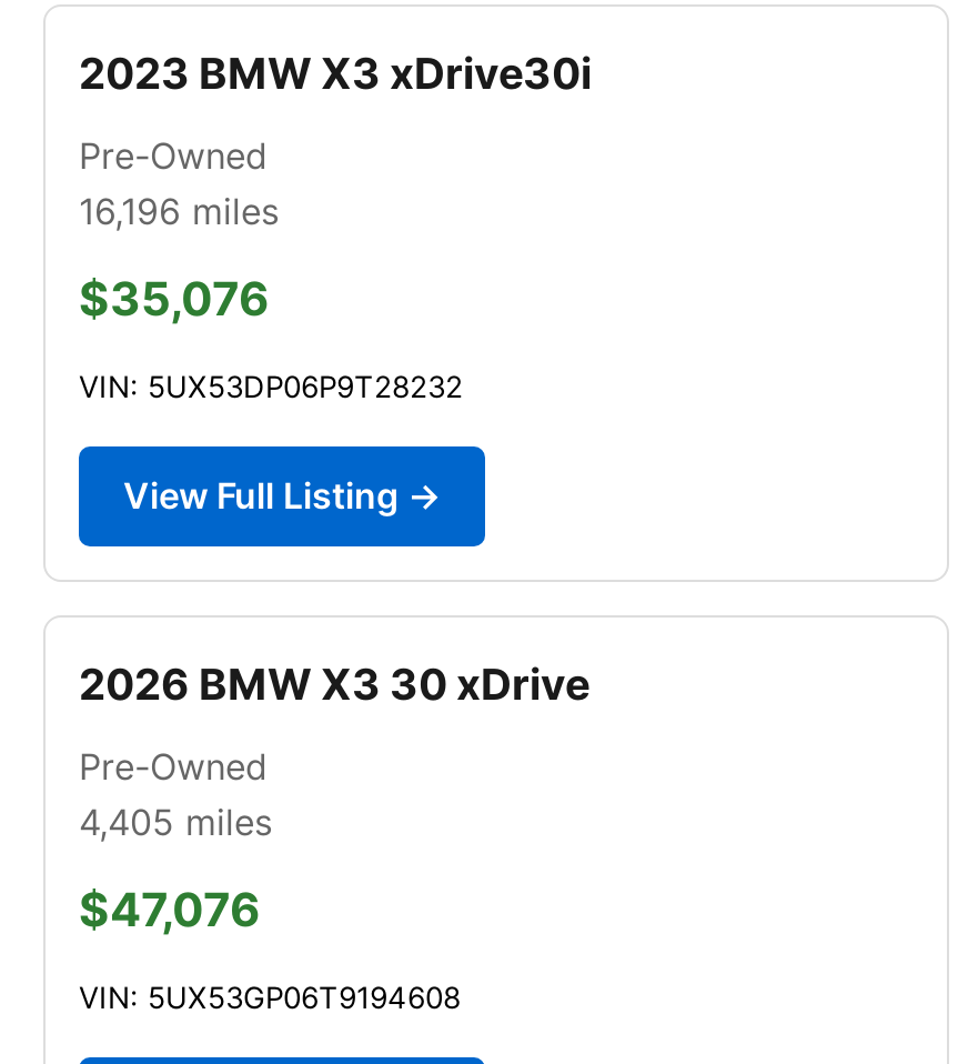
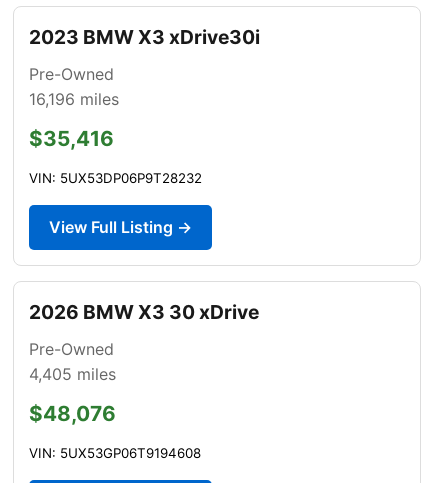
- $35,076
+ $35,416

- $47,076
+ $48,076
